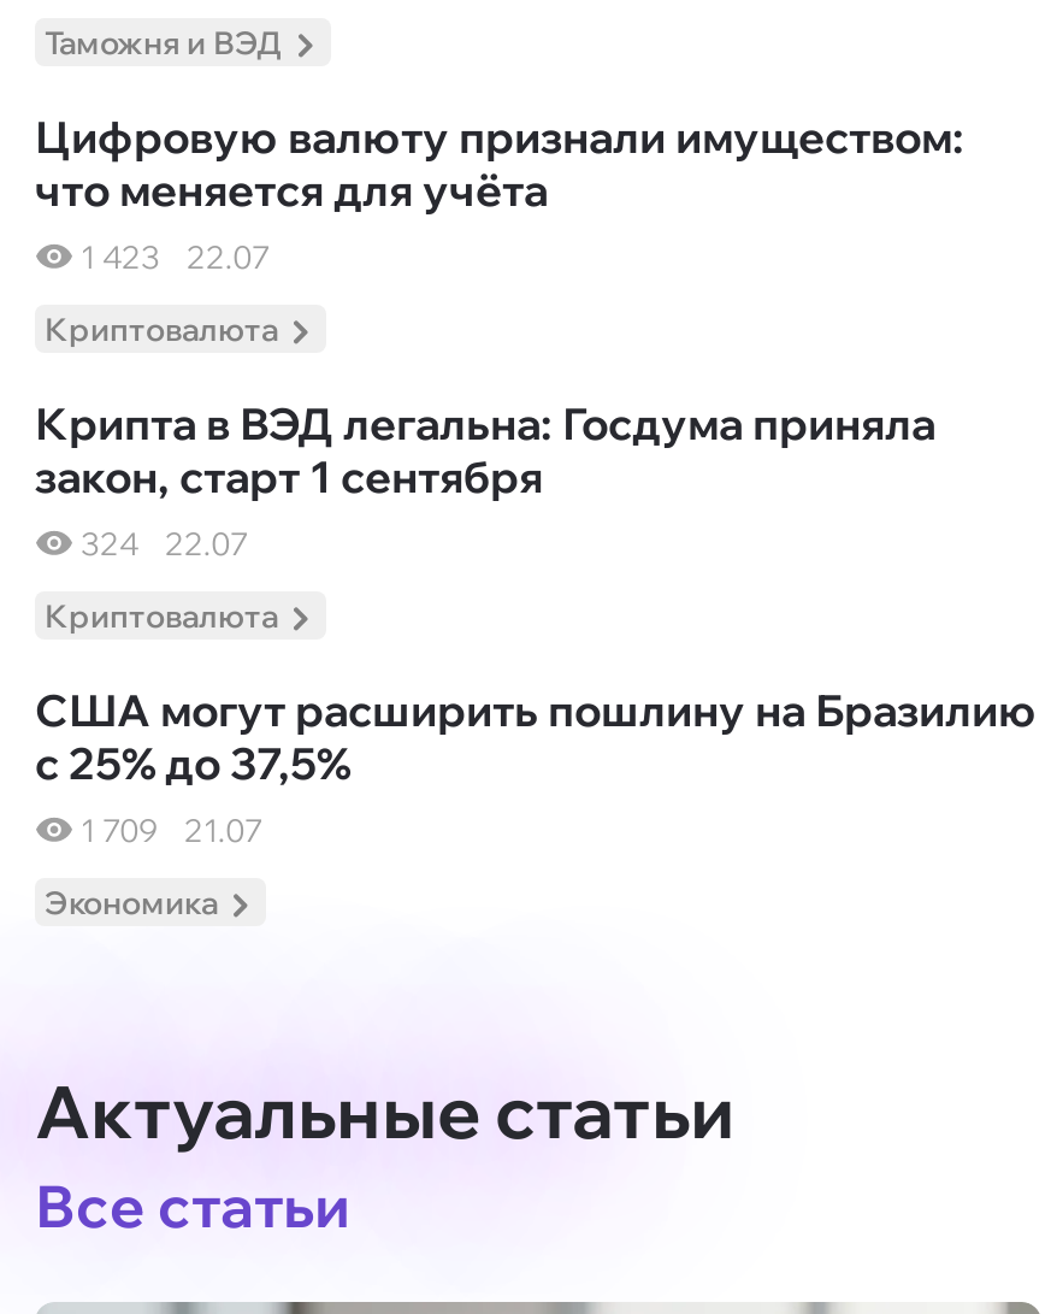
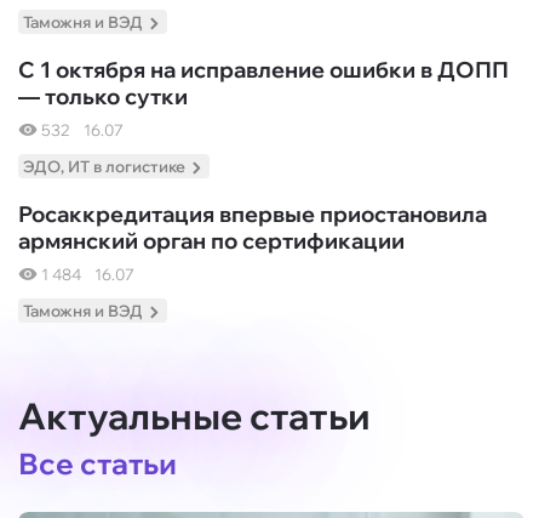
- Цифровую валюту признали имуществом:
- что меняется для учёта
- 1 423
- 22.07
- Криптовалюта
- Крипта в ВЭД легальна: Госдума приняла
- закон, старт 1 сентября
- 324
- 22.07
- Криптовалюта
- США могут расширить пошлину на Бразилию
- с 25% до 37,5%
- 1 709
- 21.07
- Экономика
+ С 1 октября на исправление ошибки в ДОПП
+ — только сутки
+ 532
+ 16.07
+ ЭДО, ИТ в логистике
+ Росаккредитация впервые приостановила
+ армянский орган по сертификации
+ 1 484
+ 16.07
+ Таможня и ВЭД
